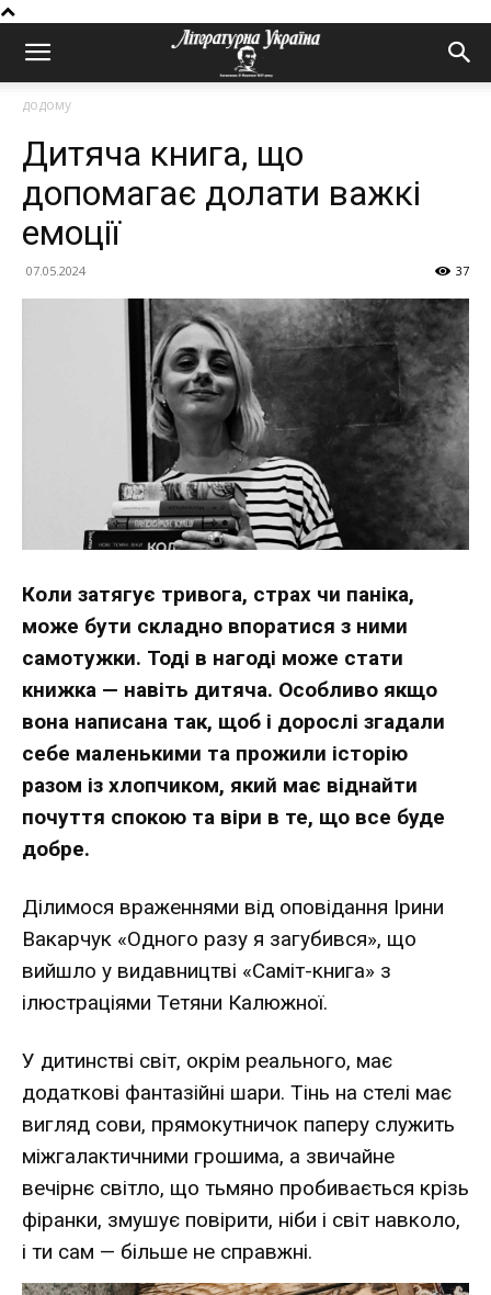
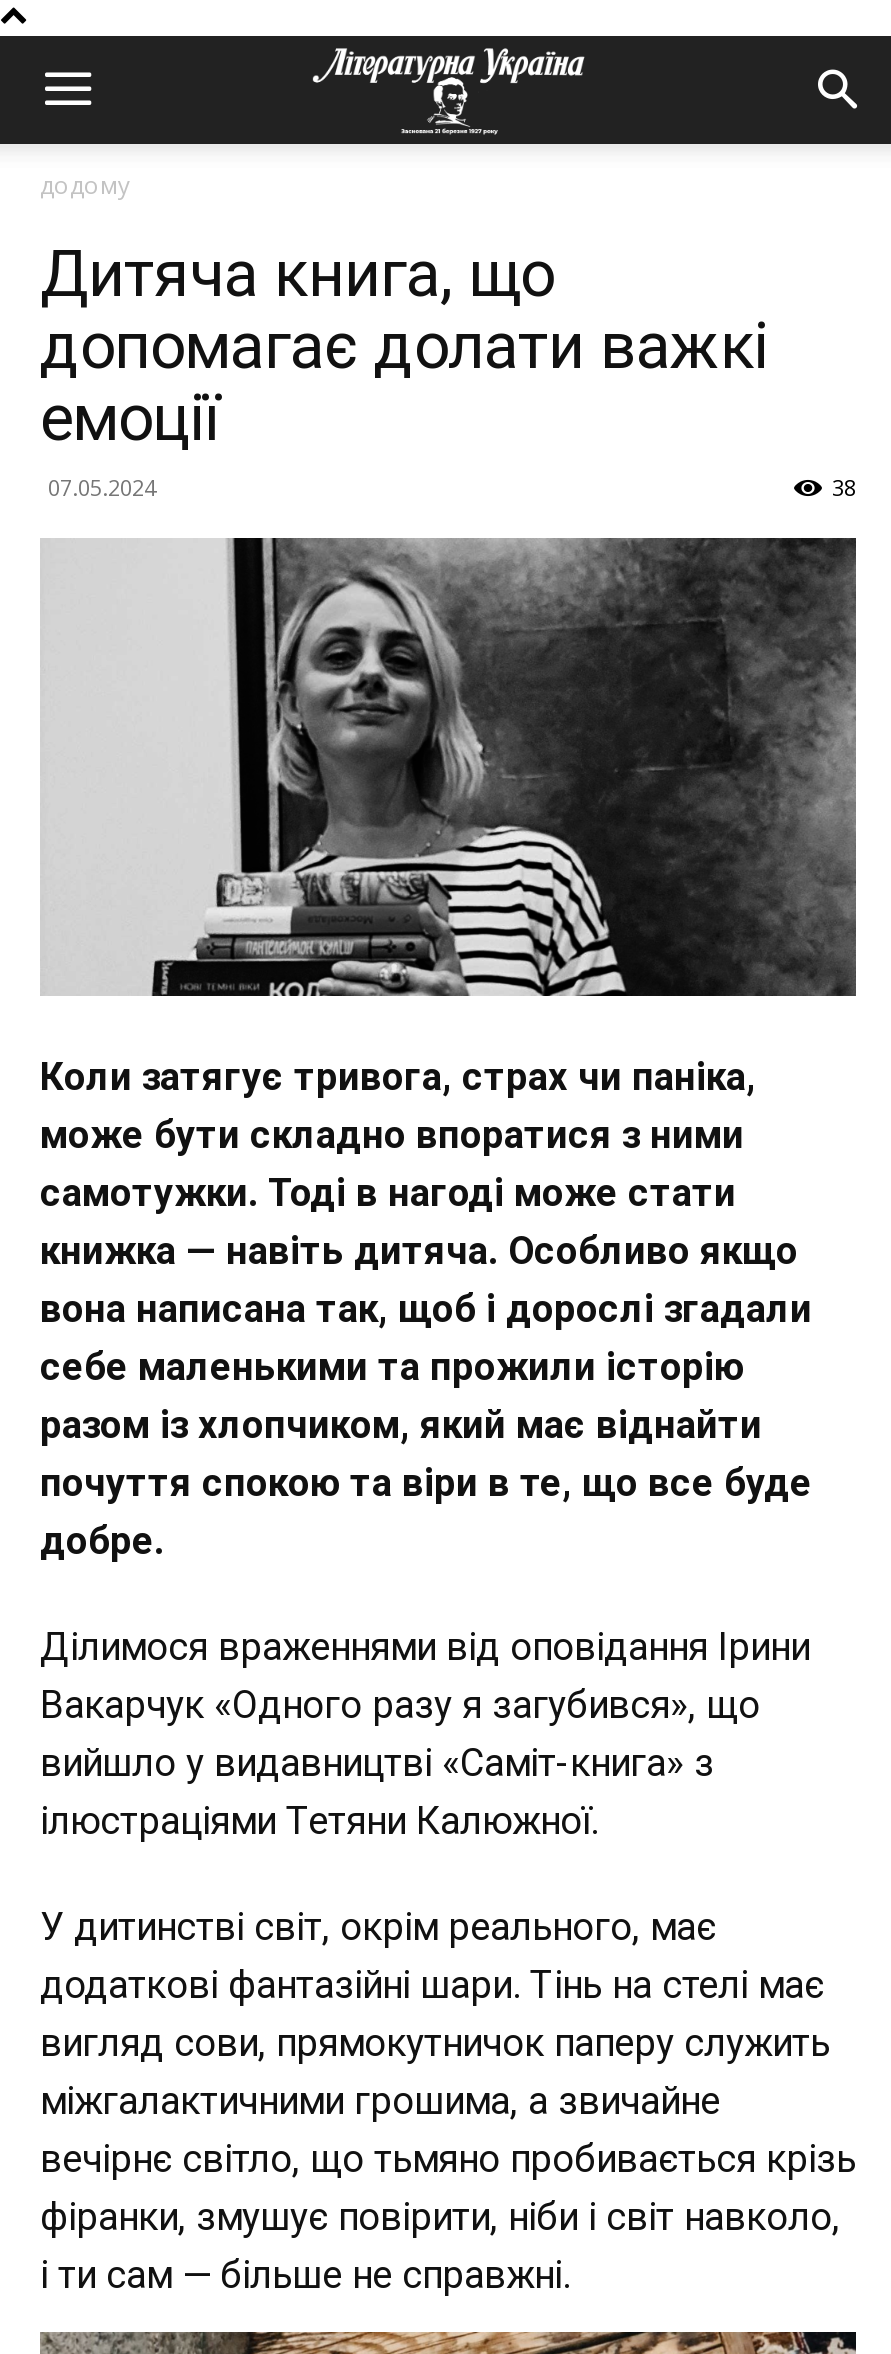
- 37
+ 38
